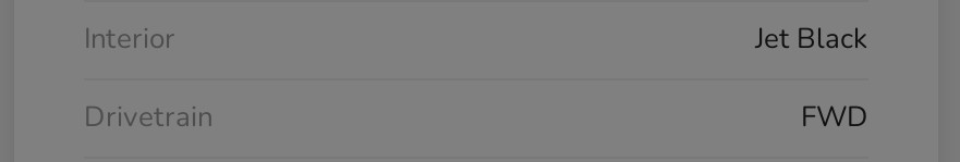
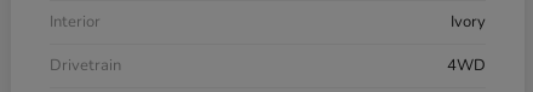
- Jet Black
+ Ivory

- FWD
+ 4WD
